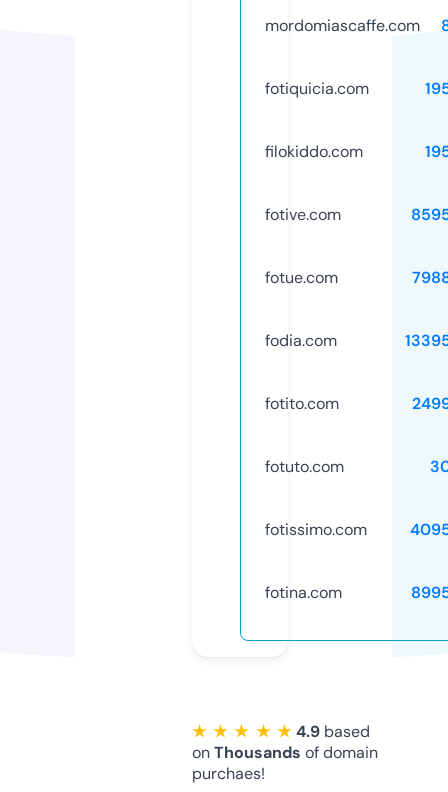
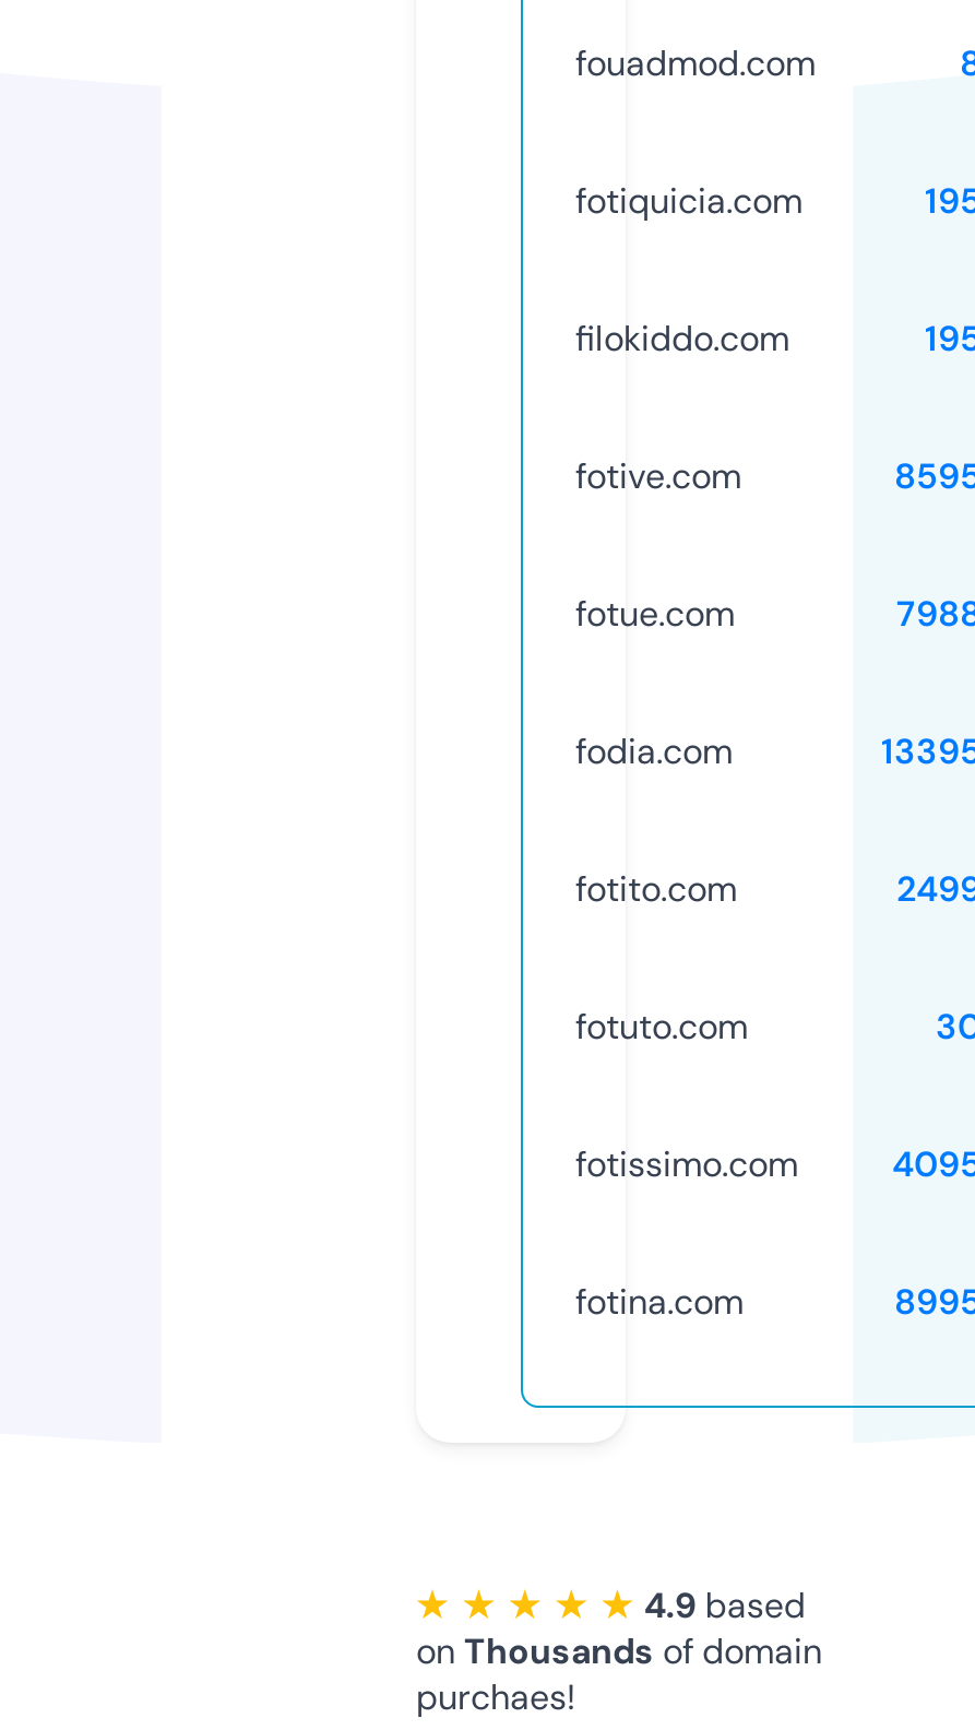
- mordomiascaffe.com
+ fouadmod.com
